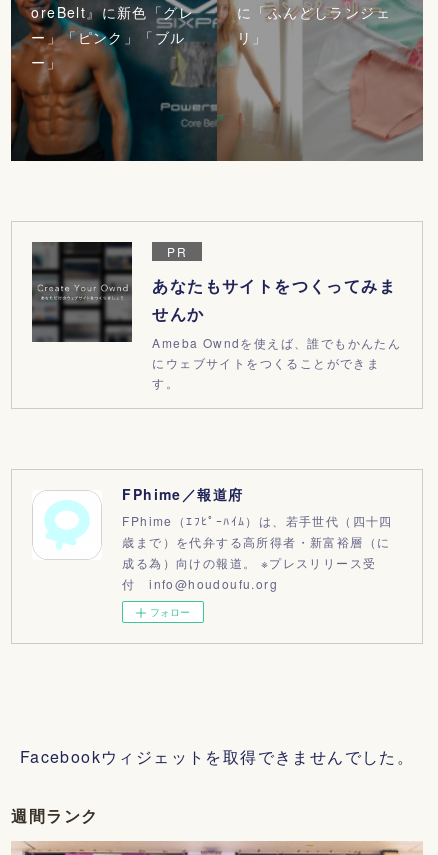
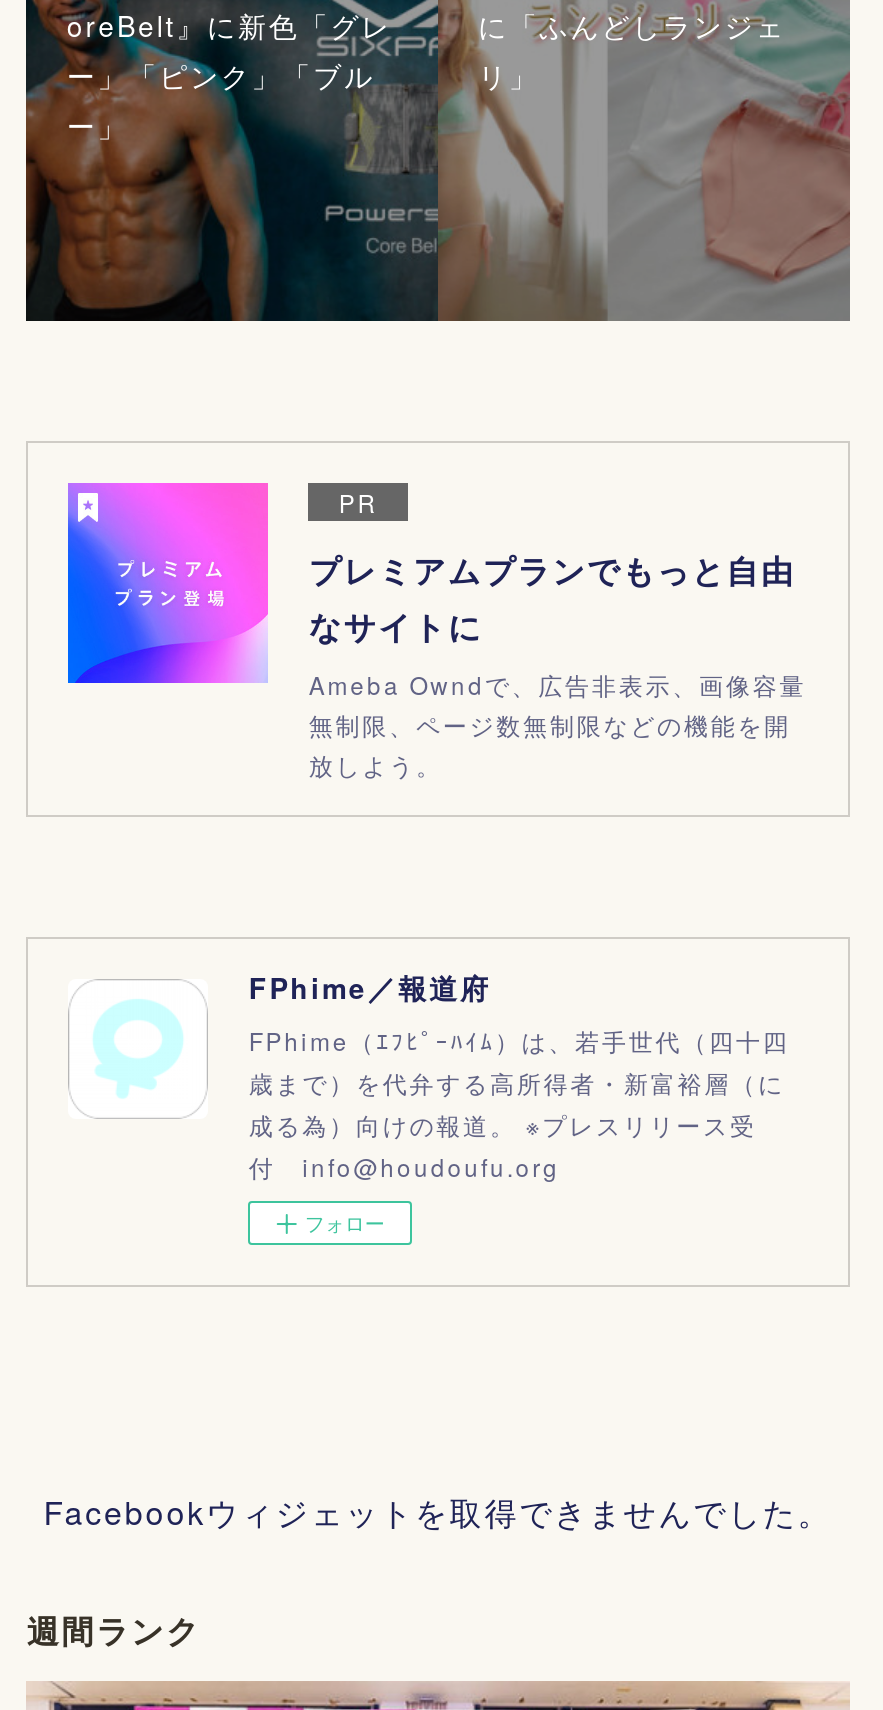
- [image]
- あなたもサイトをつくってみま
- せんか
- Ameba Owndを使えば、誰でもかんたん
- にウェブサイトをつくることができま
- す。
+ [image]
+ プレミアムプランでもっと自由
+ なサイトに
+ Ameba Owndで、広告非表示、画像容量
+ 無制限、ページ数無制限などの機能を開
+ 放しよう。
